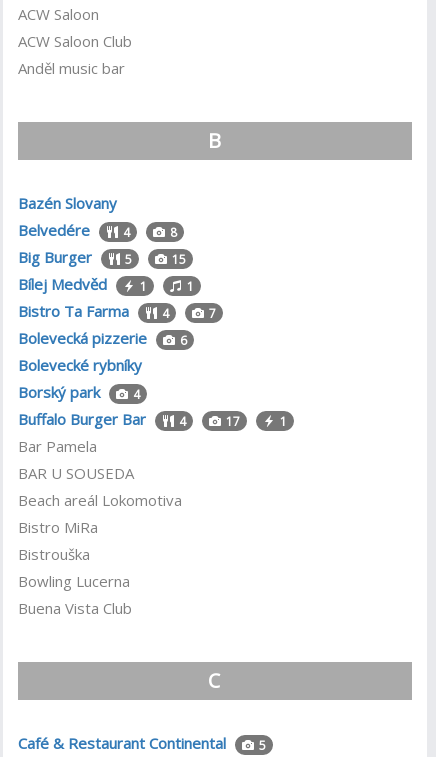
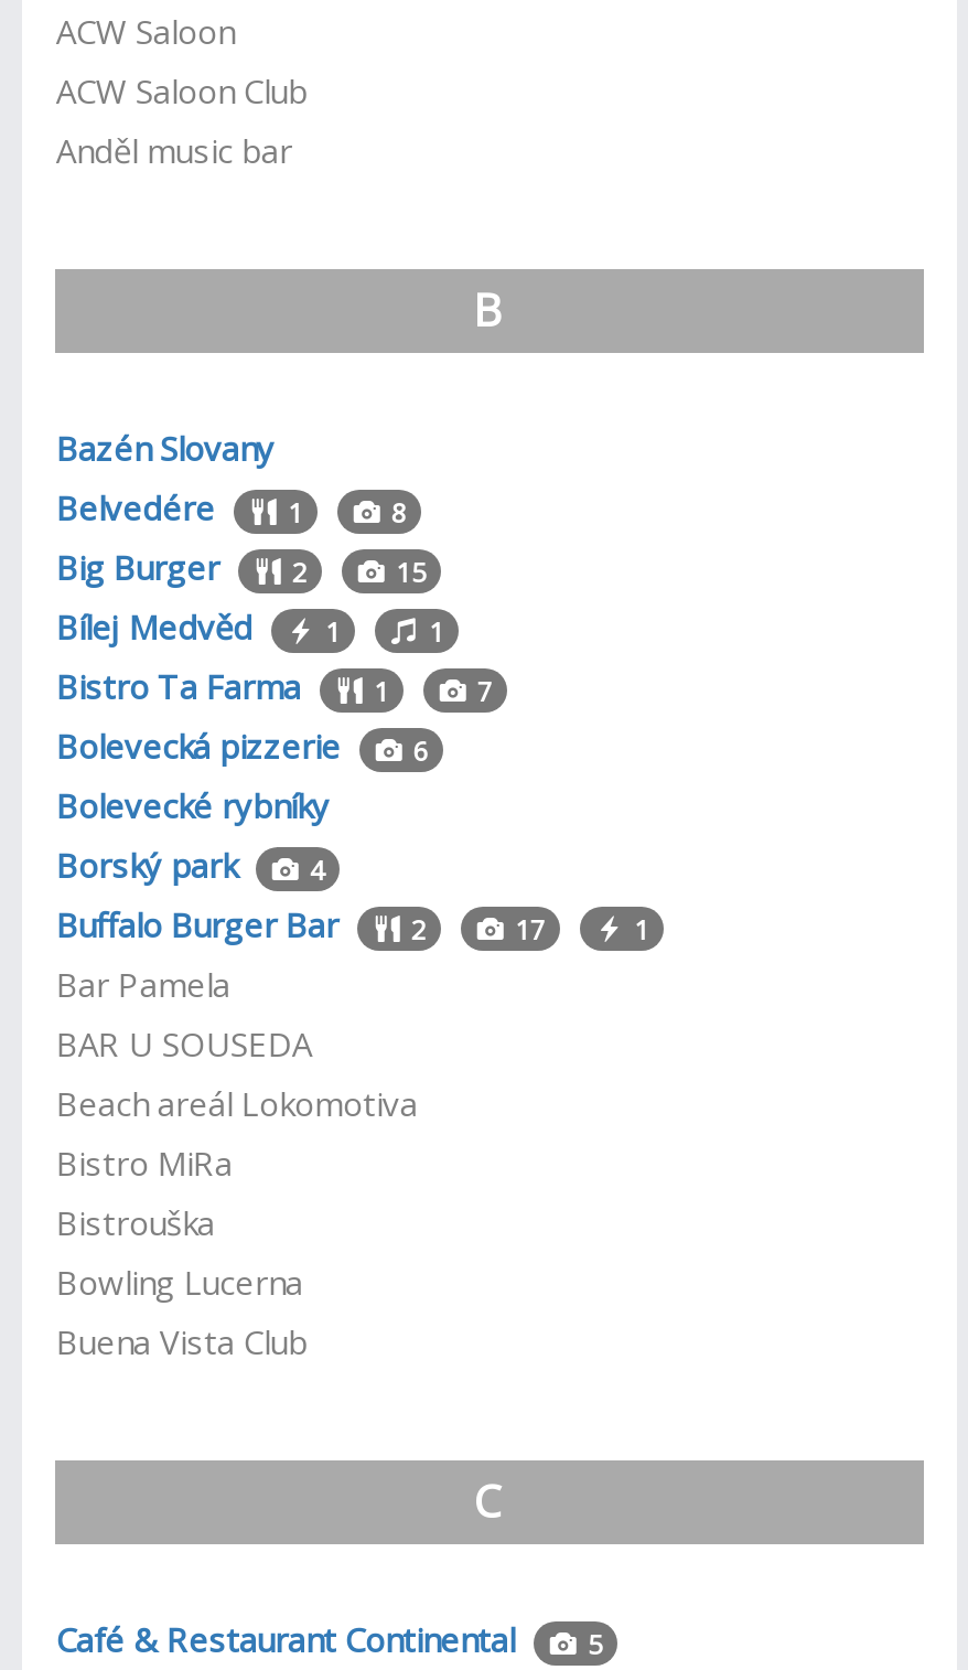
- Belvedére 4
+ Belvedére 1

- Big Burger 5
+ Big Burger 2

- Bistro Ta Farma 4
+ Bistro Ta Farma 1

- Buffalo Burger Bar 4
+ Buffalo Burger Bar 2
